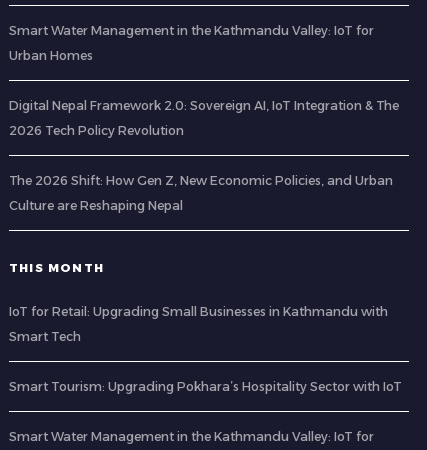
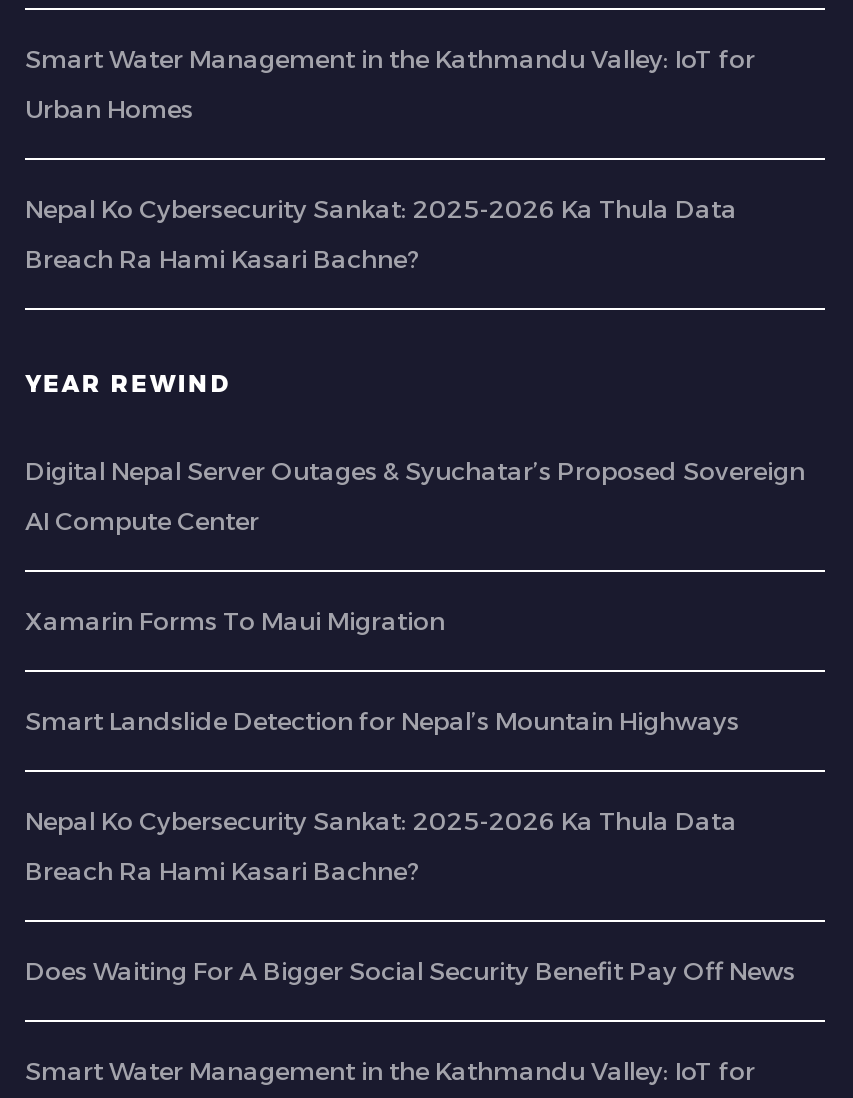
- Digital Nepal Framework 2.0: Sovereign AI, IoT Integration & The
- 2026 Tech Policy Revolution
- The 2026 Shift: How Gen Z, New Economic Policies, and Urban
- Culture are Reshaping Nepal
+ Nepal Ko Cybersecurity Sankat: 2025-2026 Ka Thula Data
+ Breach Ra Hami Kasari Bachne?

- THIS MONTH
- IoT for Retail: Upgrading Small Businesses in Kathmandu with
- Smart Tech
- Smart Tourism: Upgrading Pokhara’s Hospitality Sector with IoT
+ YEAR REWIND
+ Digital Nepal Server Outages & Syuchatar’s Proposed Sovereign
+ AI Compute Center
+ Xamarin Forms To Maui Migration
+ Smart Landslide Detection for Nepal’s Mountain Highways
+ Nepal Ko Cybersecurity Sankat: 2025-2026 Ka Thula Data
+ Breach Ra Hami Kasari Bachne?
+ Does Waiting For A Bigger Social Security Benefit Pay Off News
